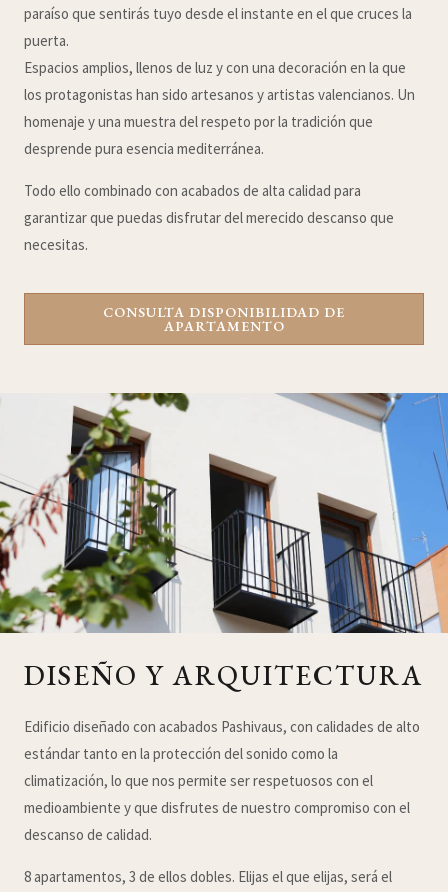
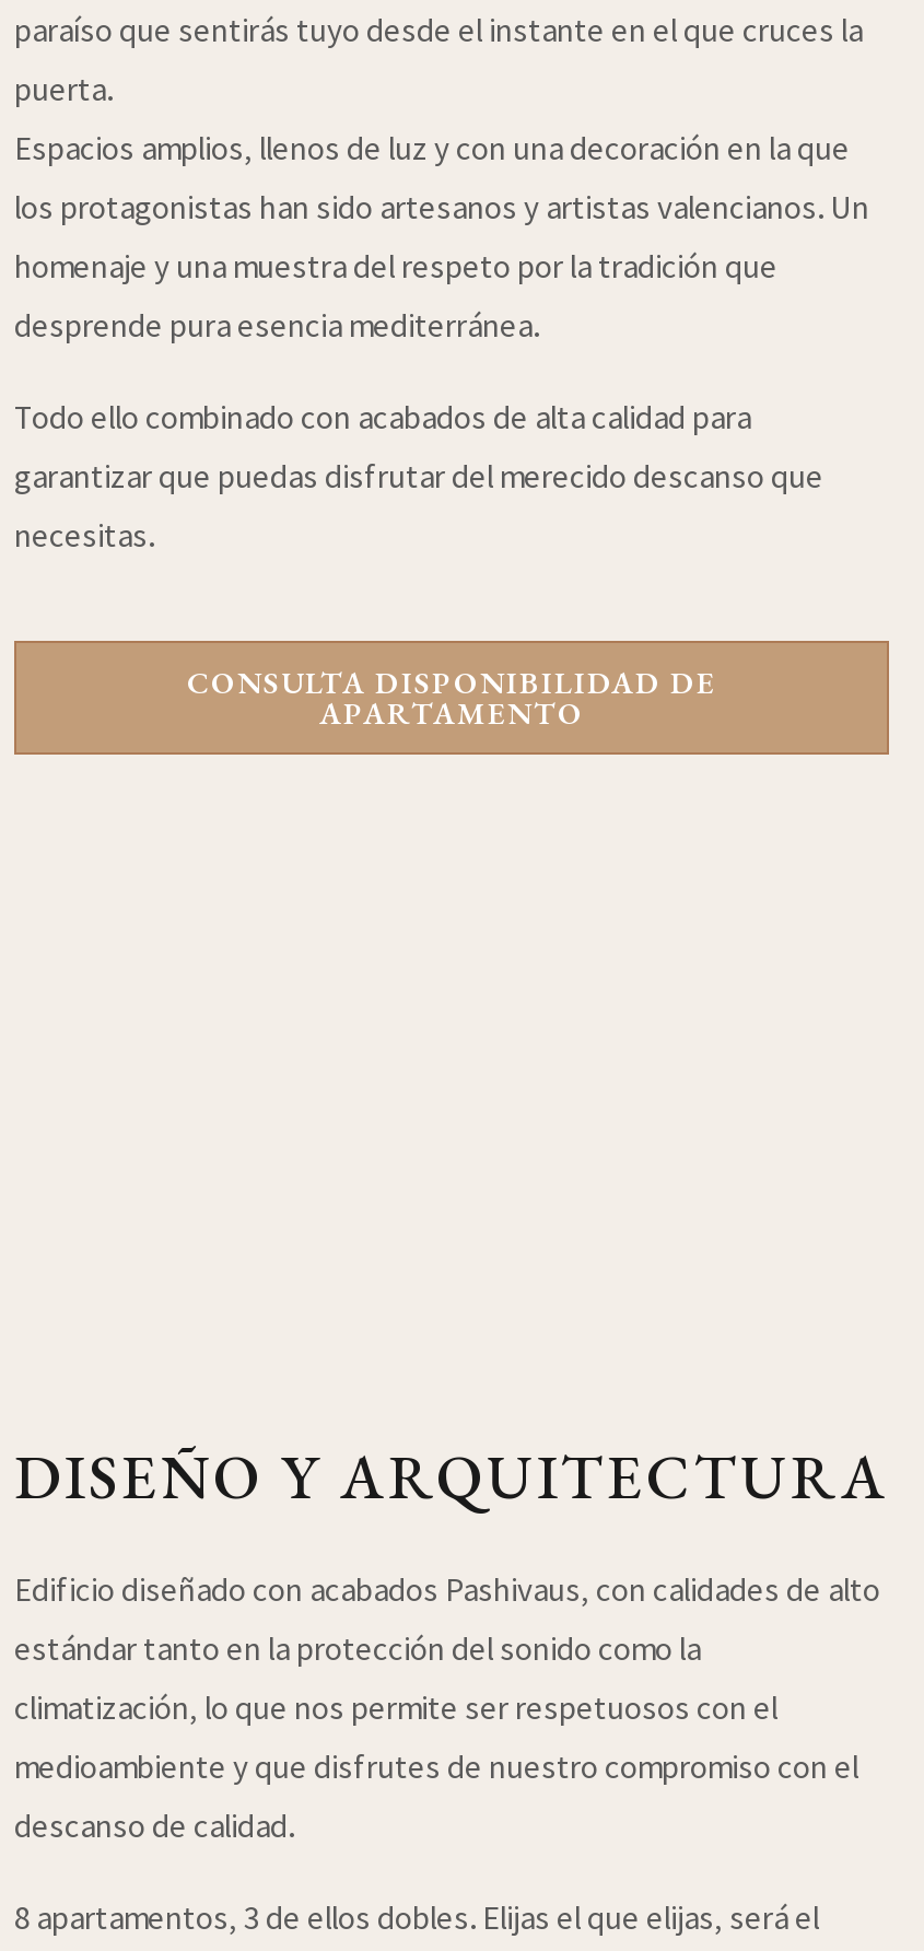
- [image]
